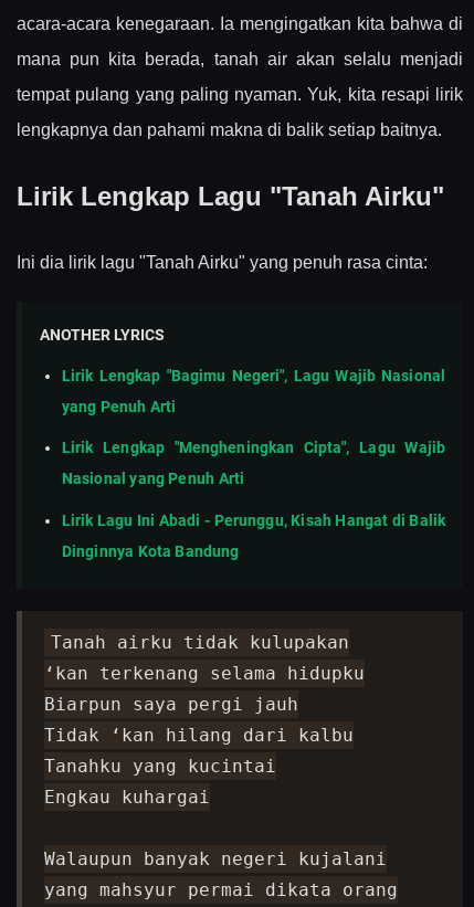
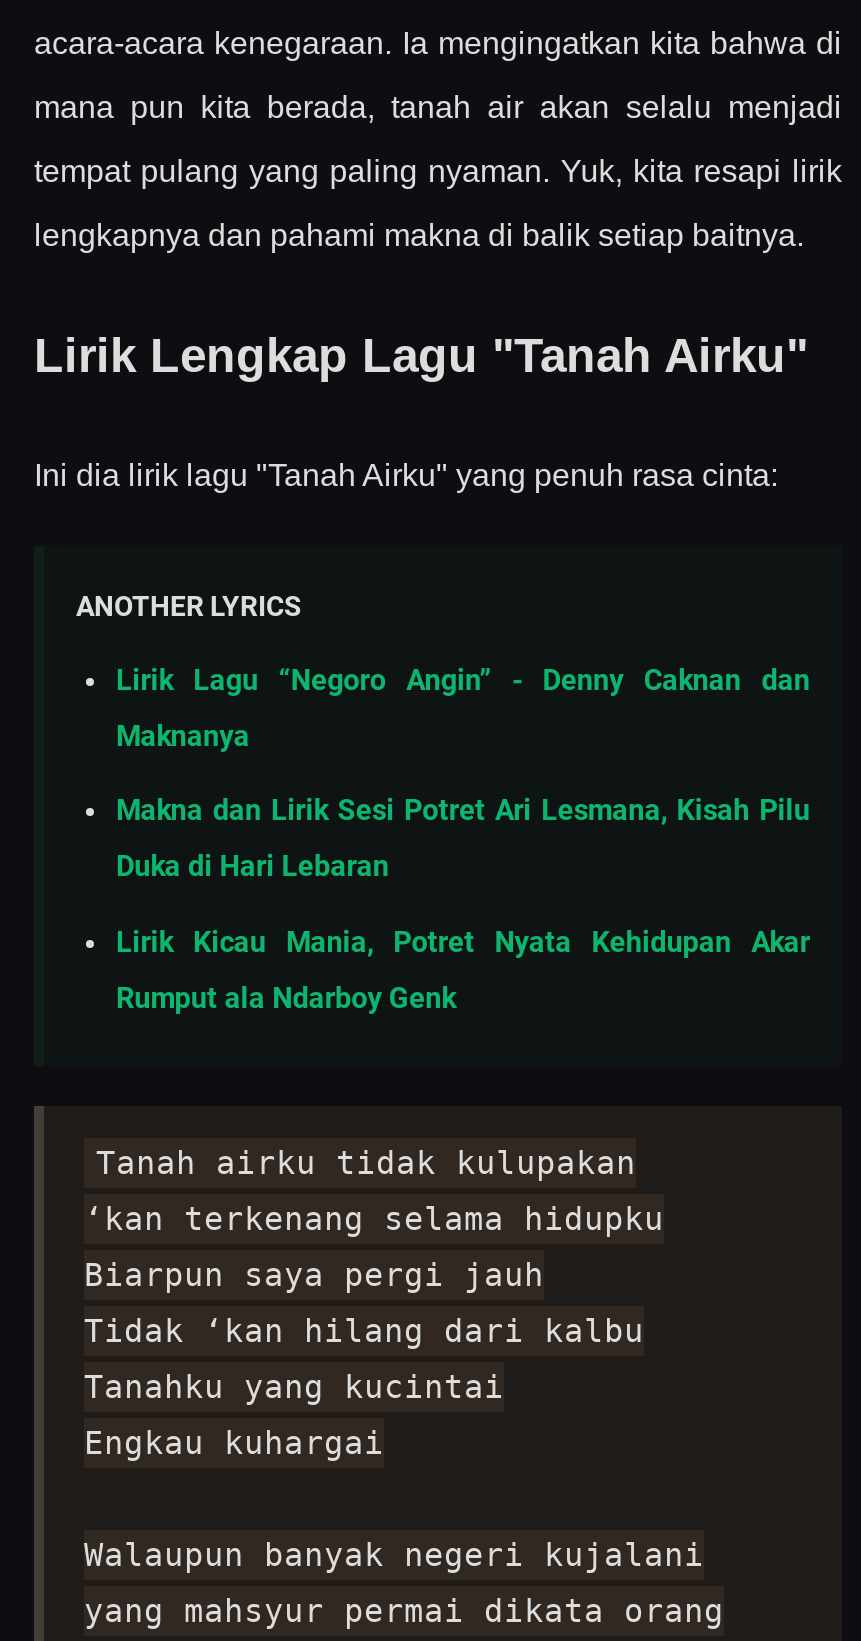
- Lirik Lengkap "Bagimu Negeri", Lagu Wajib Nasional
+ Lirik Lagu “Negoro Angin” - Denny Caknan dan

- yang Penuh Arti
+ Maknanya

- Lirik Lengkap "Mengheningkan Cipta", Lagu Wajib
+ Makna dan Lirik Sesi Potret Ari Lesmana, Kisah Pilu

- Nasional yang Penuh Arti
+ Duka di Hari Lebaran

- Lirik Lagu Ini Abadi - Perunggu, Kisah Hangat di Balik
+ Lirik Kicau Mania, Potret Nyata Kehidupan Akar

- Dinginnya Kota Bandung
+ Rumput ala Ndarboy Genk
